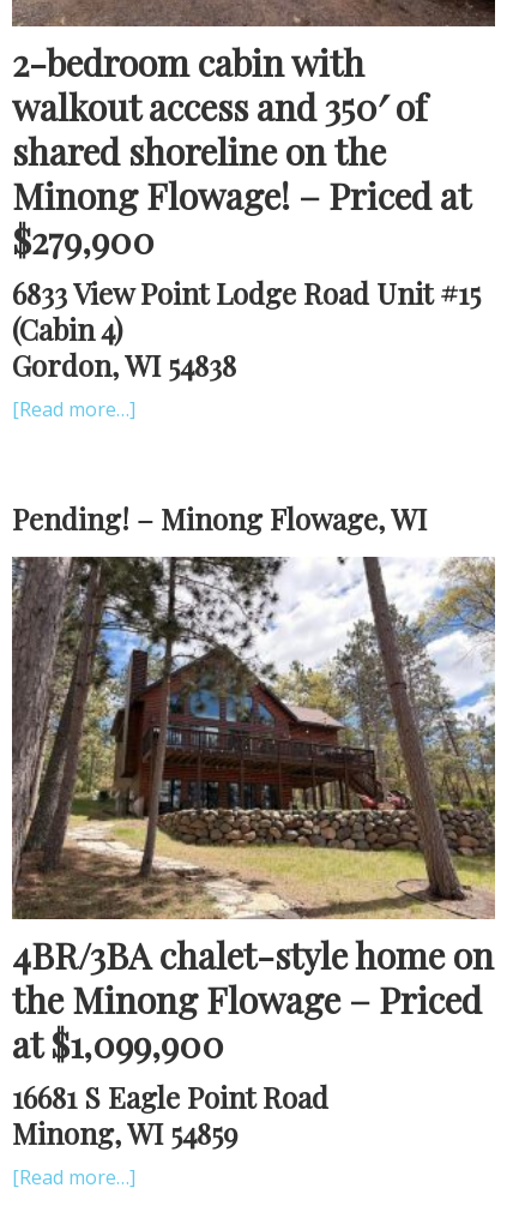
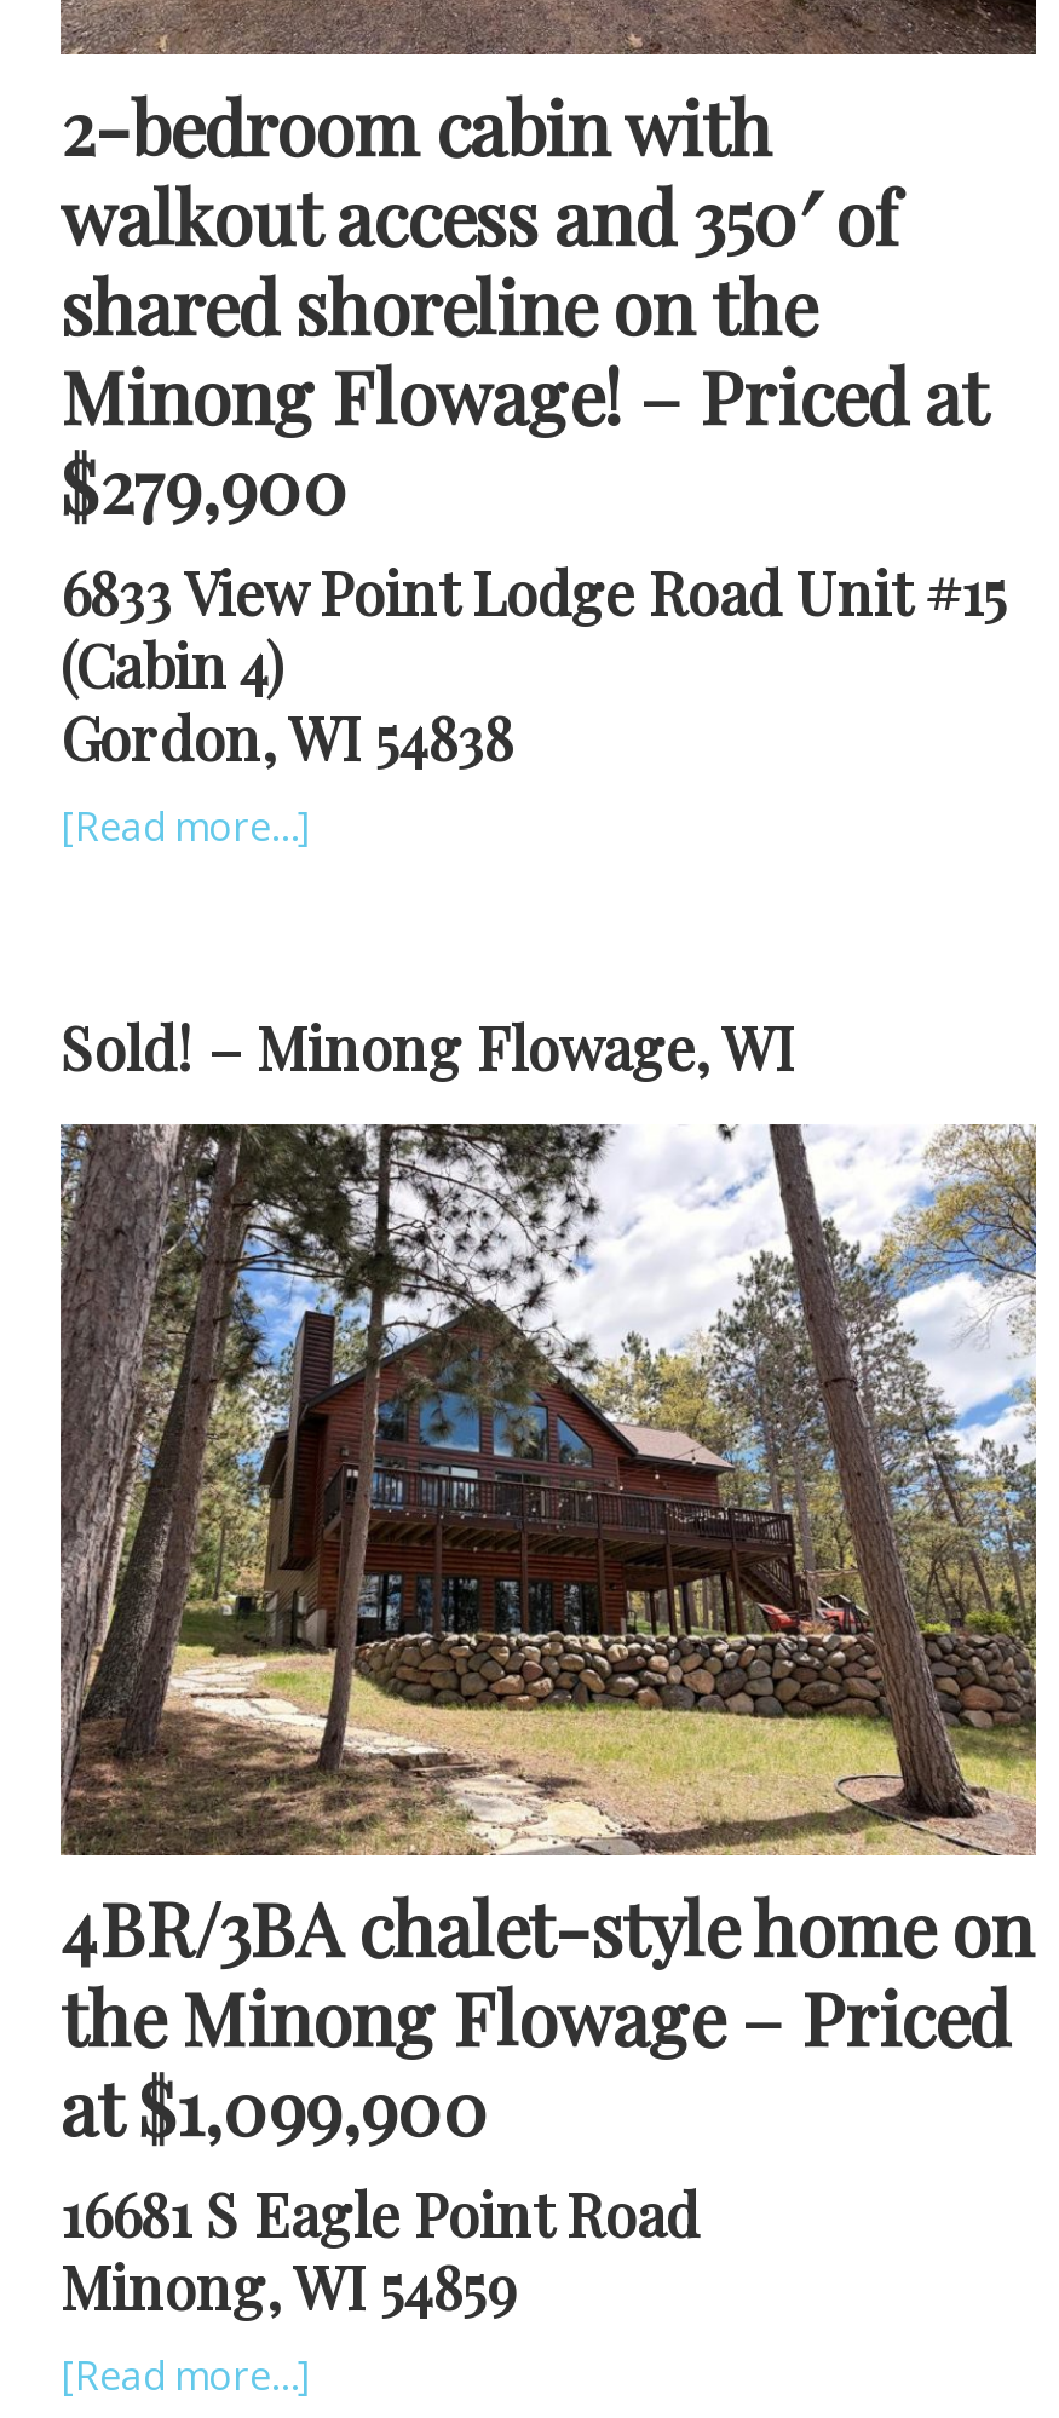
- Pending! – Minong Flowage, WI
+ Sold! – Minong Flowage, WI
